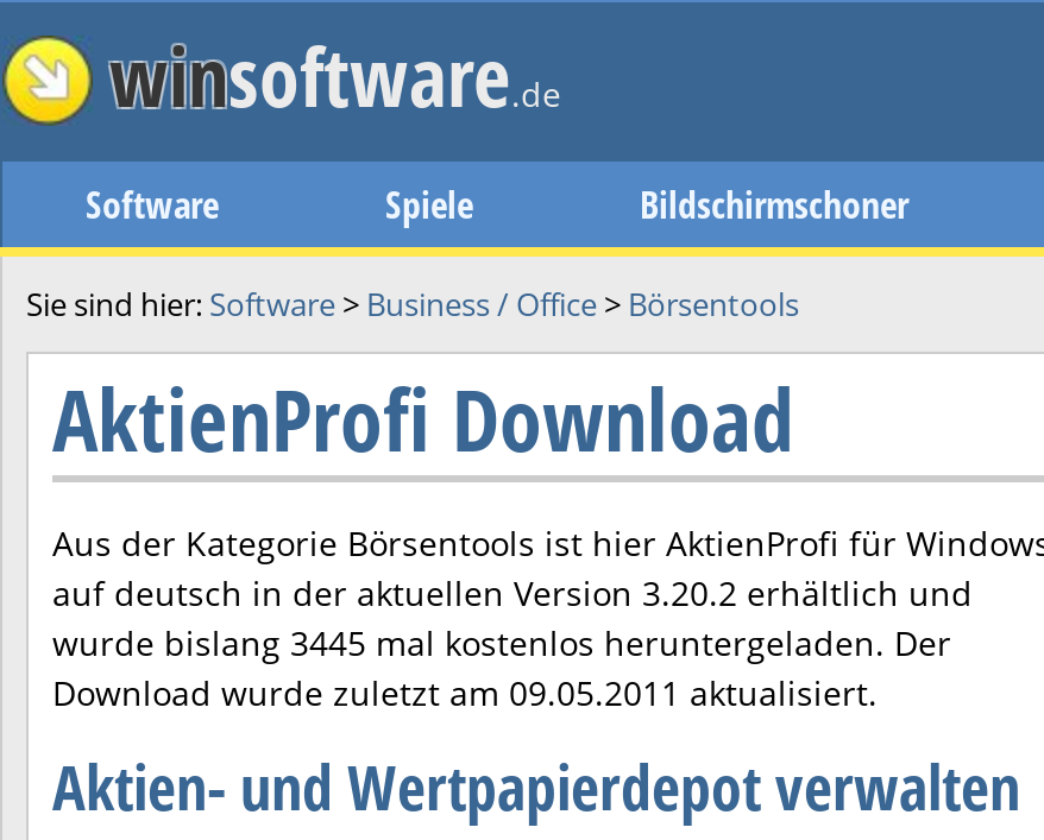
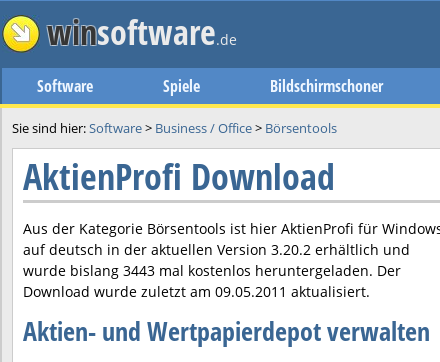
- wurde bislang 3445 mal kostenlos heruntergeladen. Der
+ wurde bislang 3443 mal kostenlos heruntergeladen. Der
